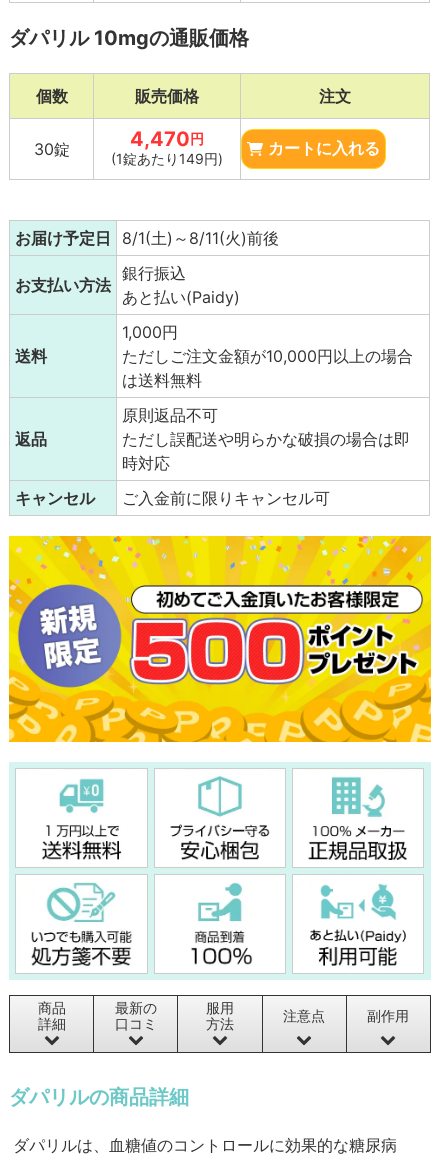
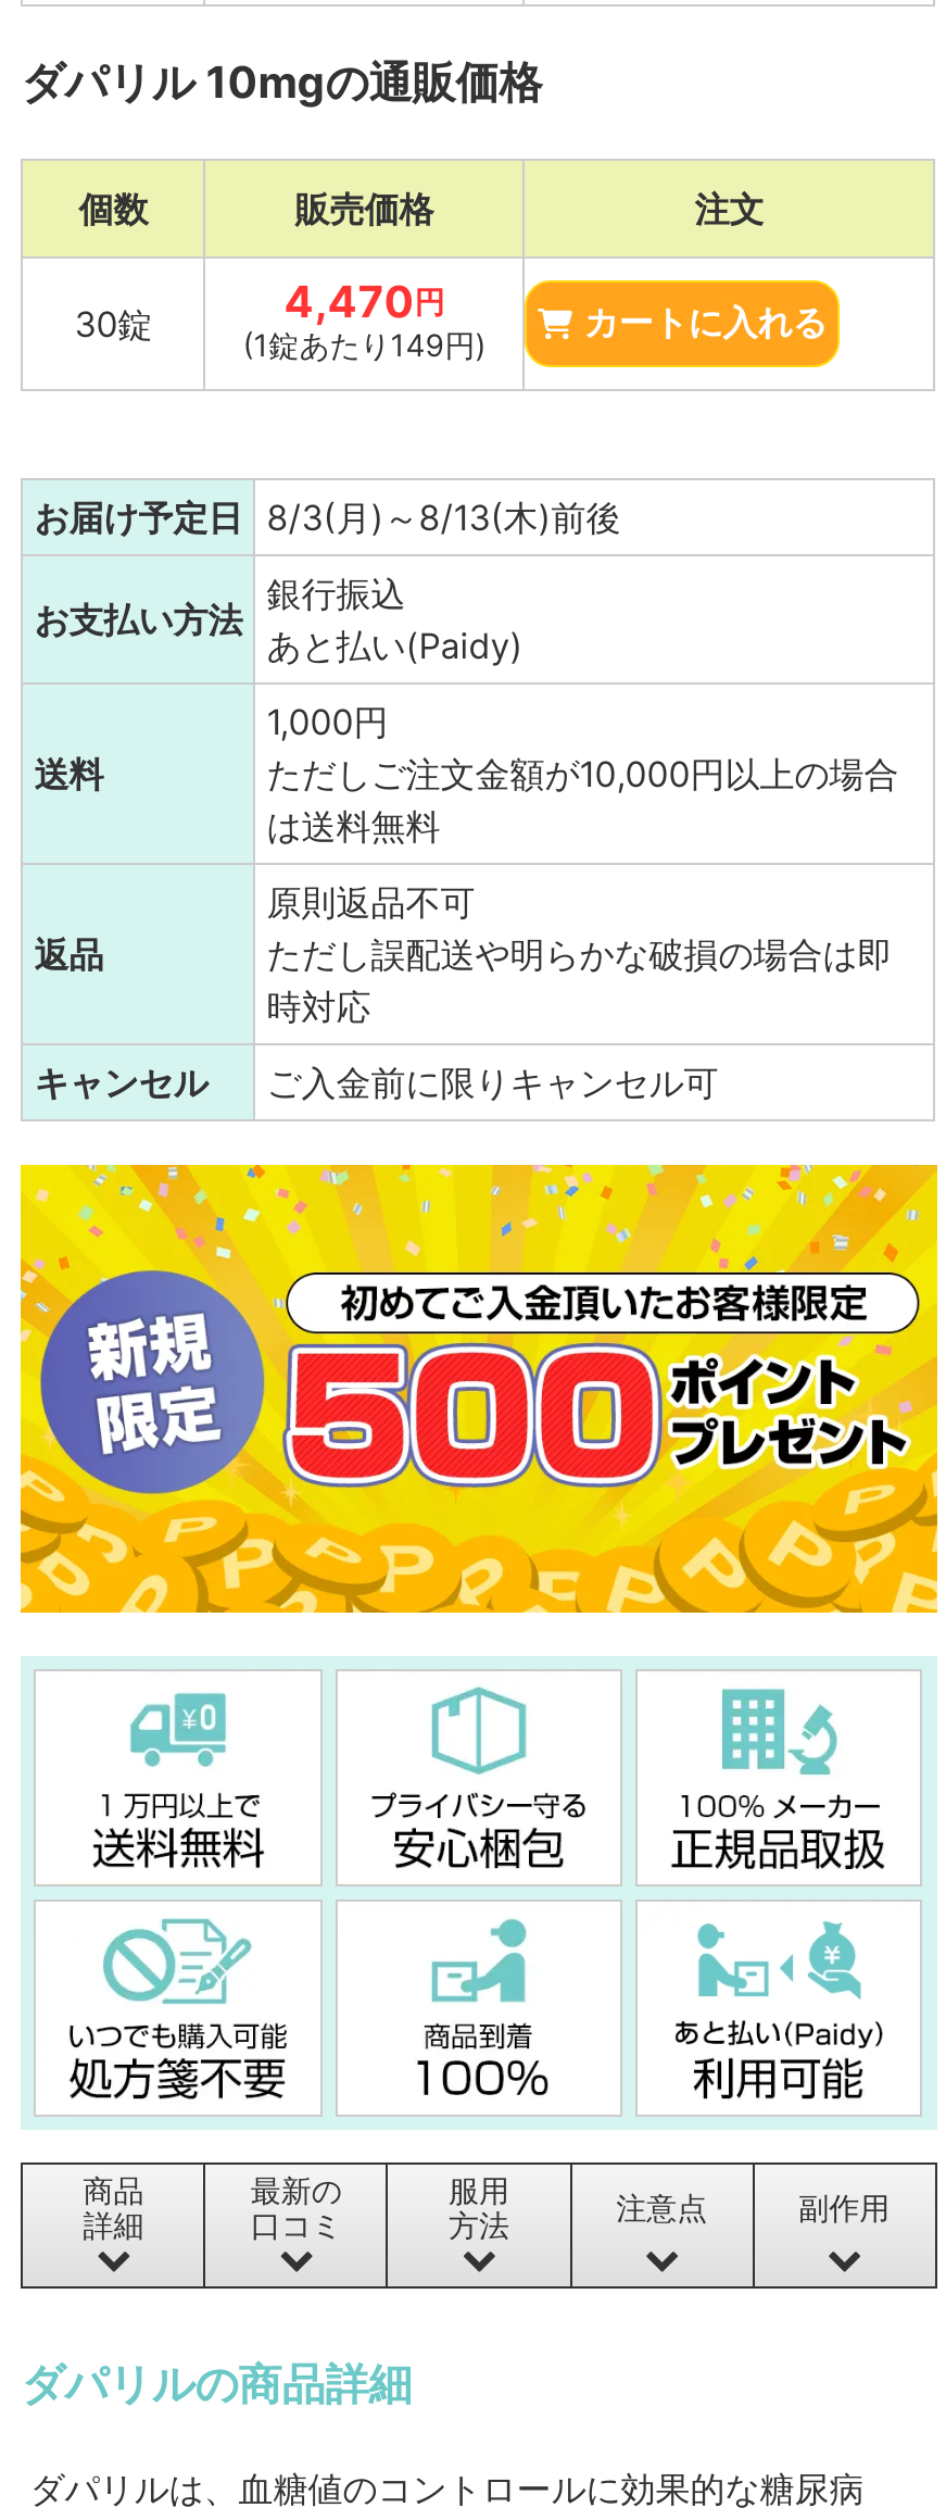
- お届け予定日 8/1(土)～8/11(火)前後
+ お届け予定日 8/3(月)～8/13(木)前後
